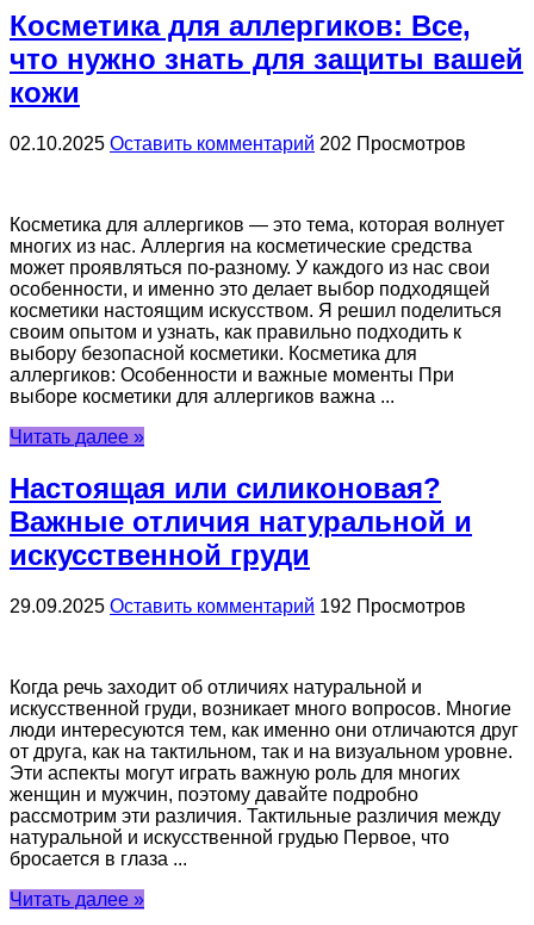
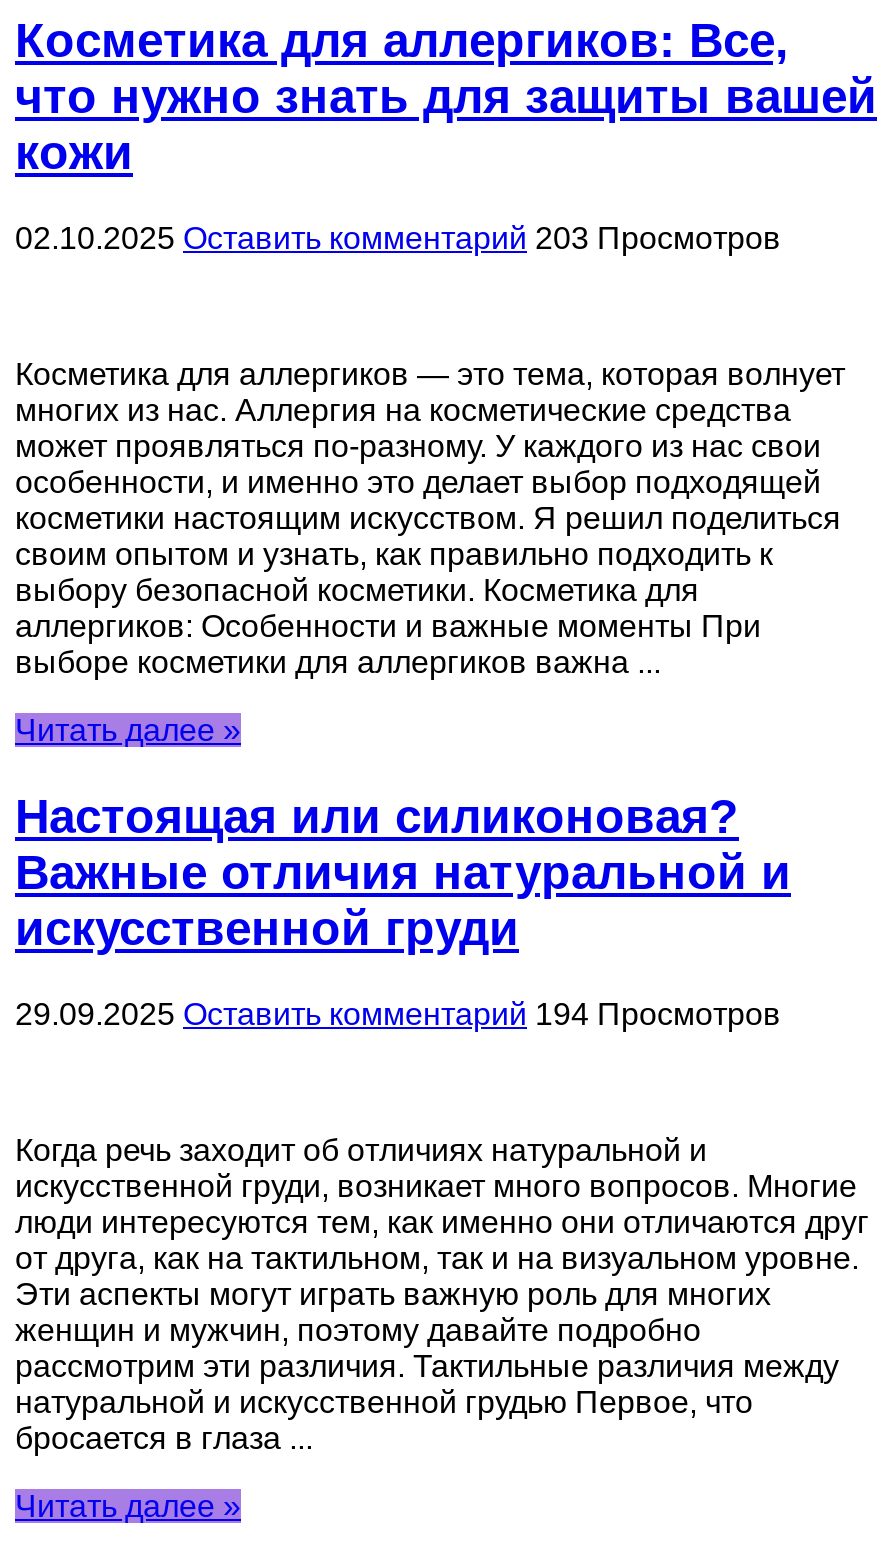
- 02.10.2025 Оставить комментарий 202 Просмотров
+ 02.10.2025 Оставить комментарий 203 Просмотров

- 29.09.2025 Оставить комментарий 192 Просмотров
+ 29.09.2025 Оставить комментарий 194 Просмотров
